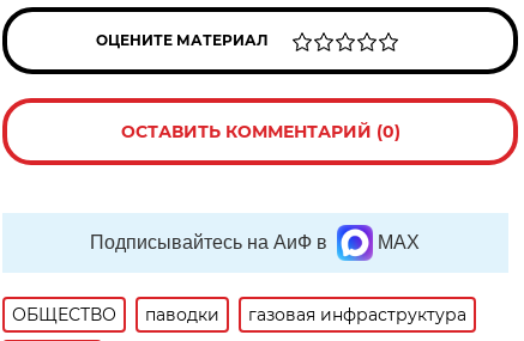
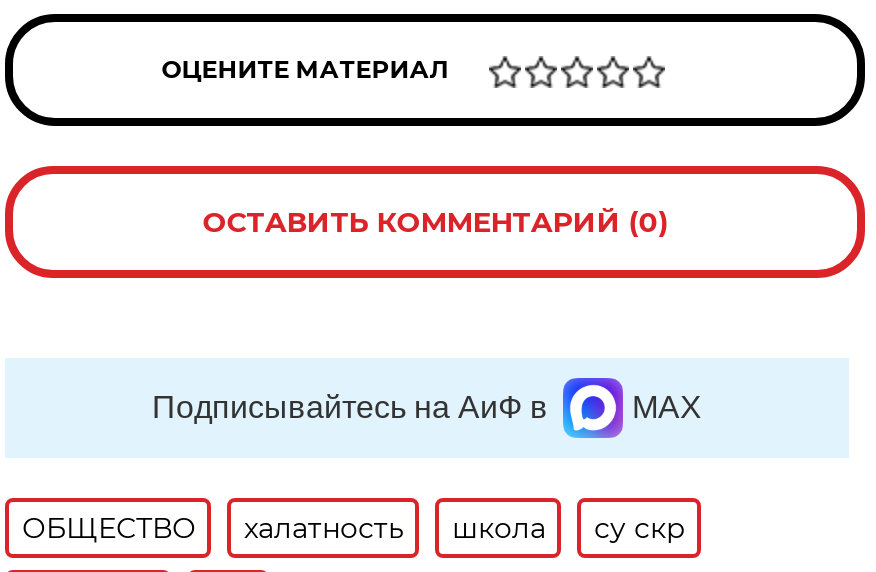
- паводки
- газовая инфраструктура
+ халатность
+ школа
+ су скр
